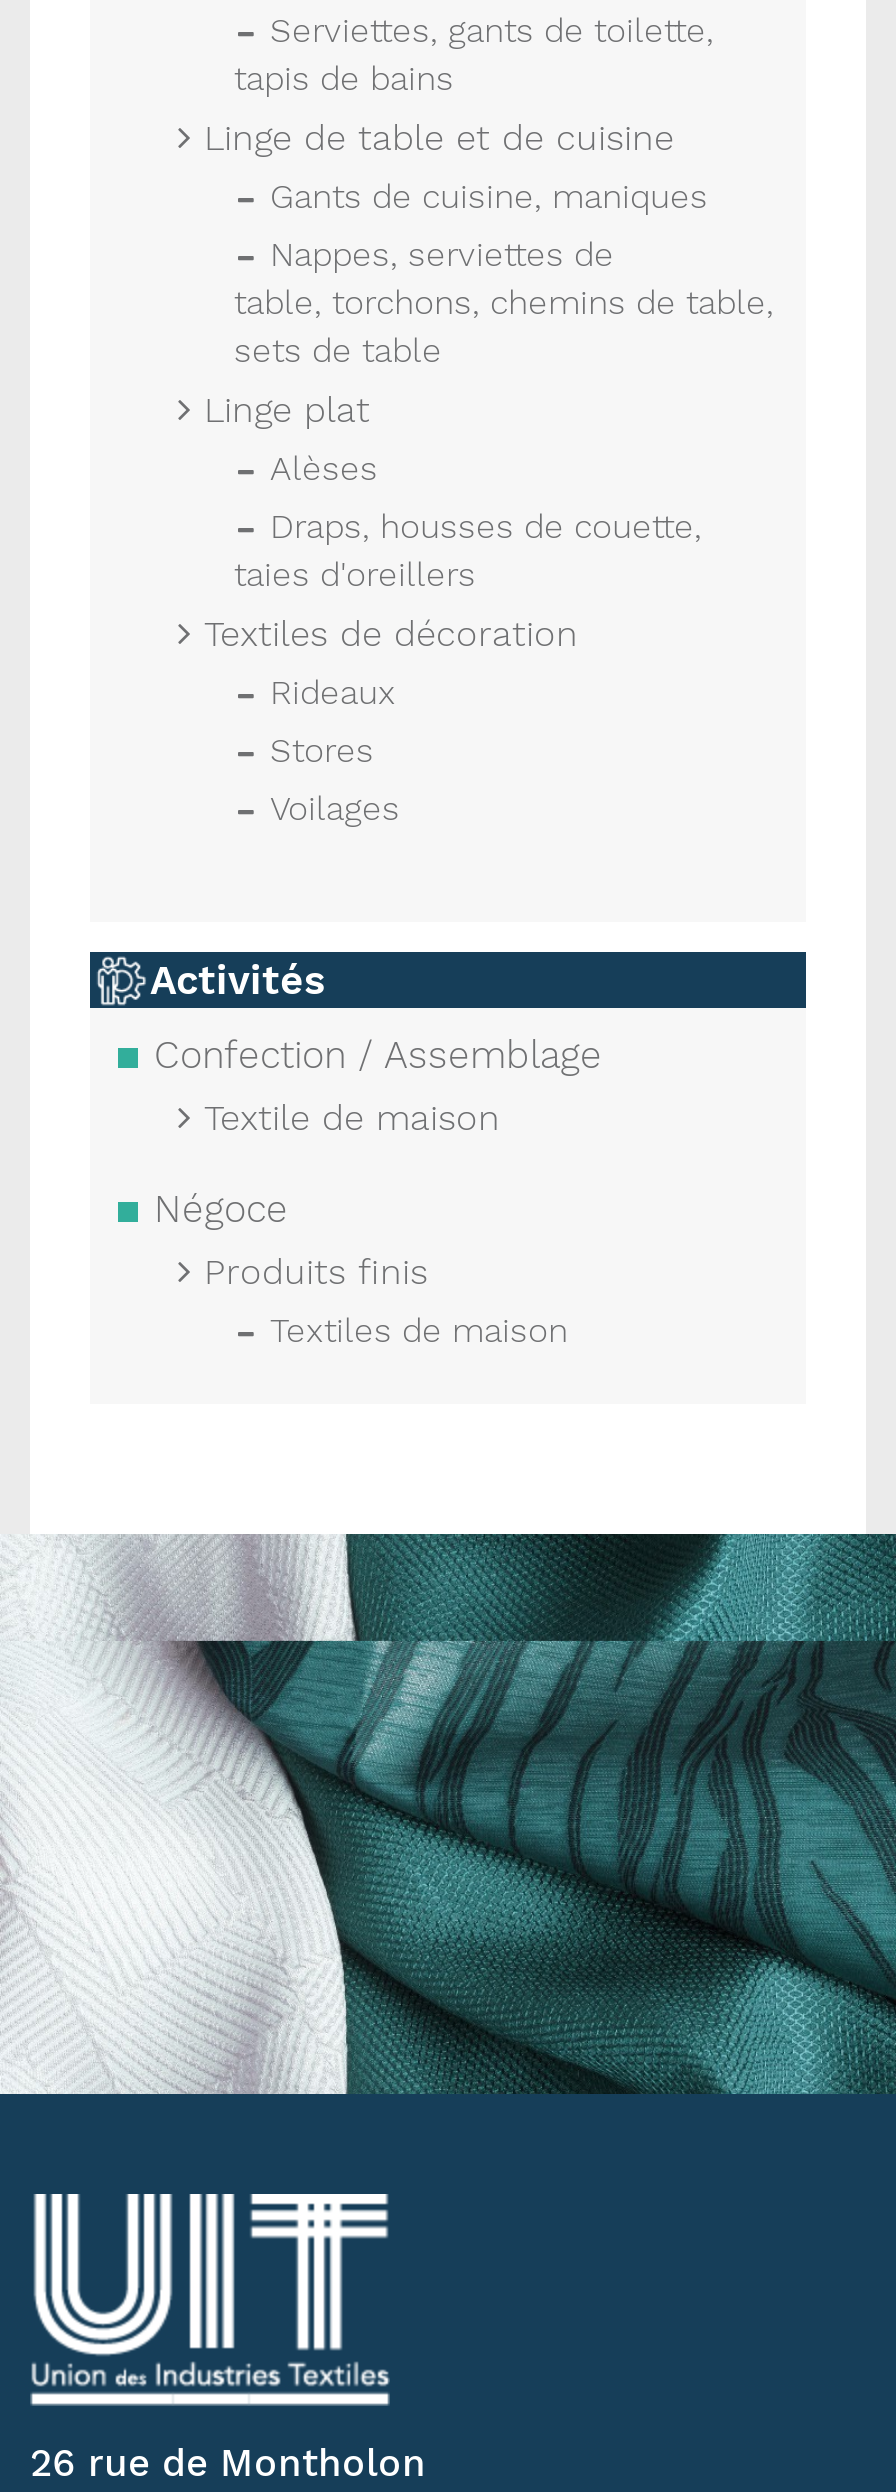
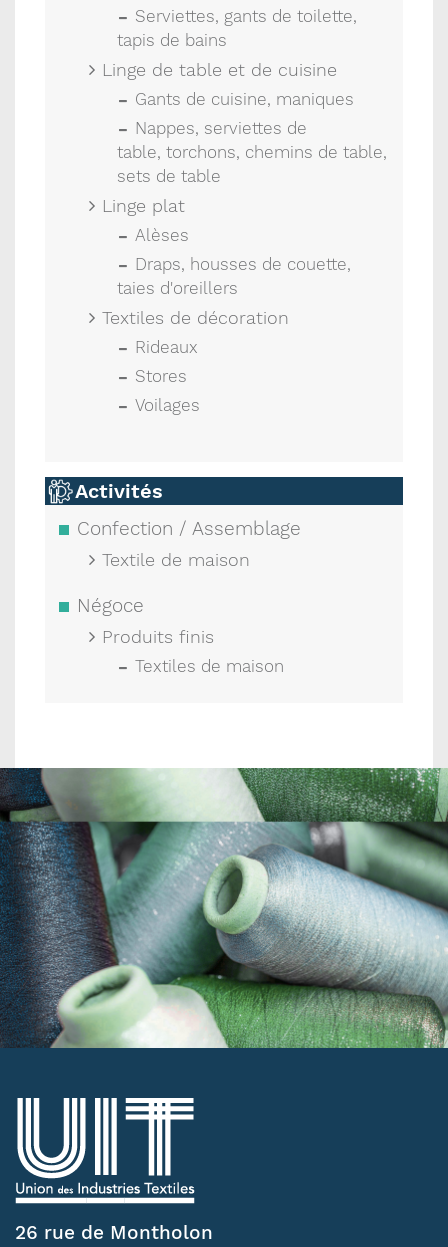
- [image]
+ [image]
